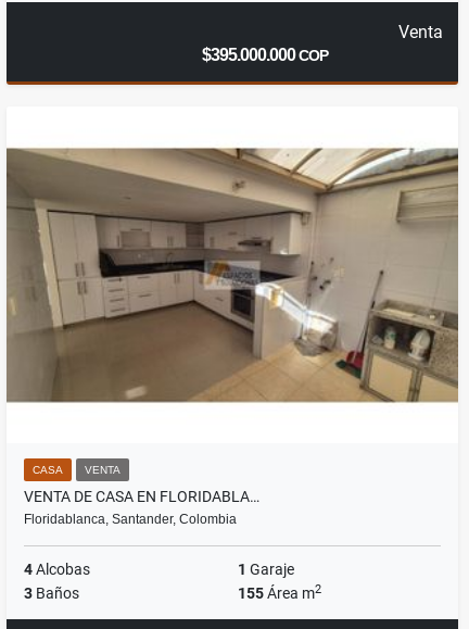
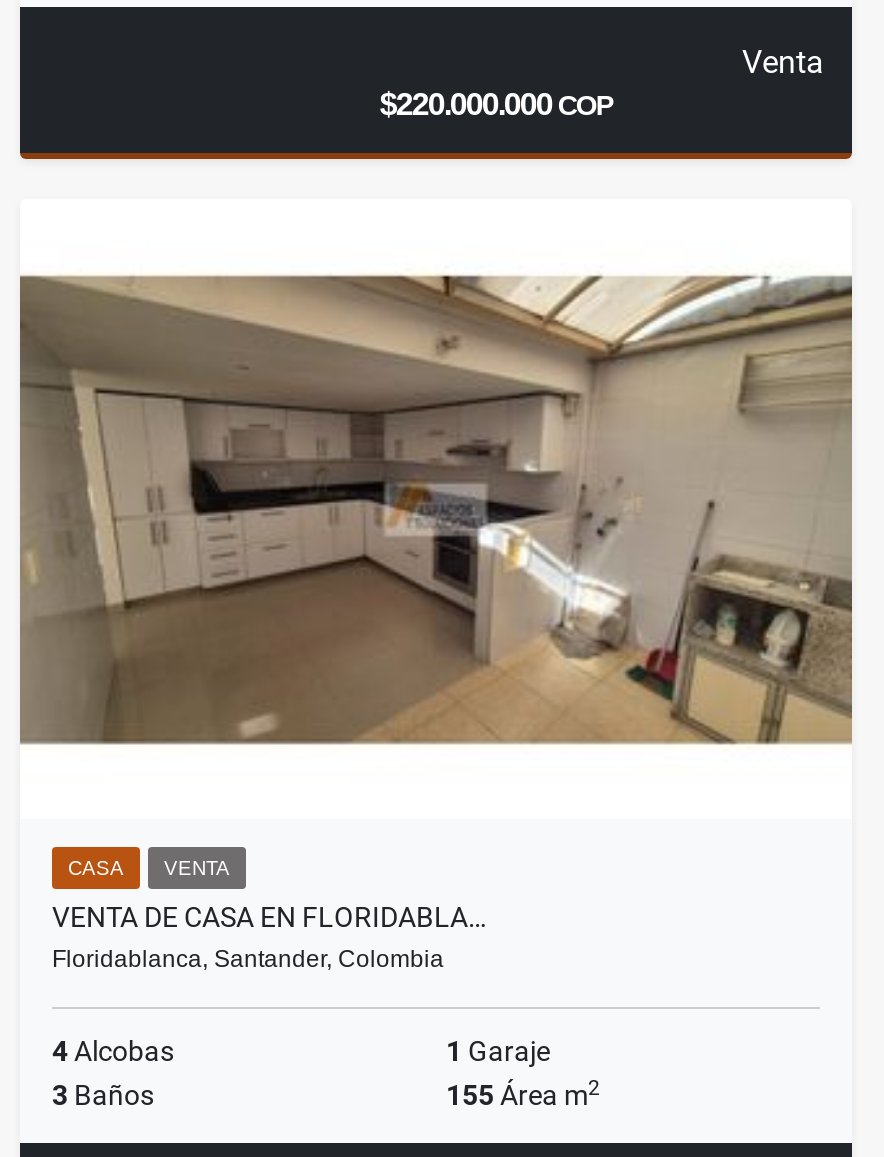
- $395.000.000 COP
+ $220.000.000 COP
